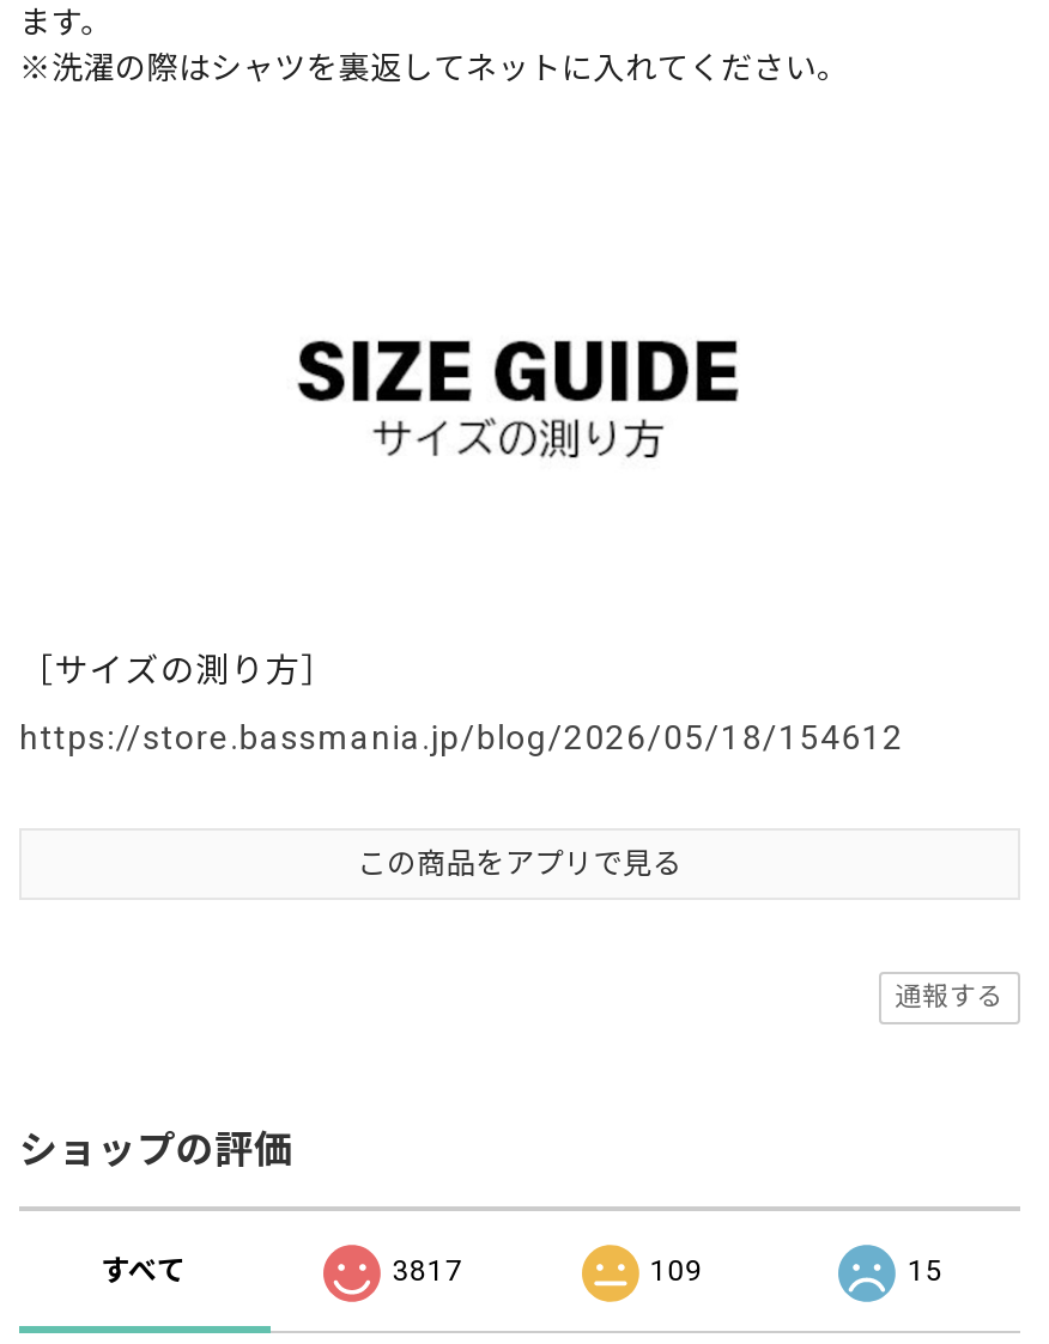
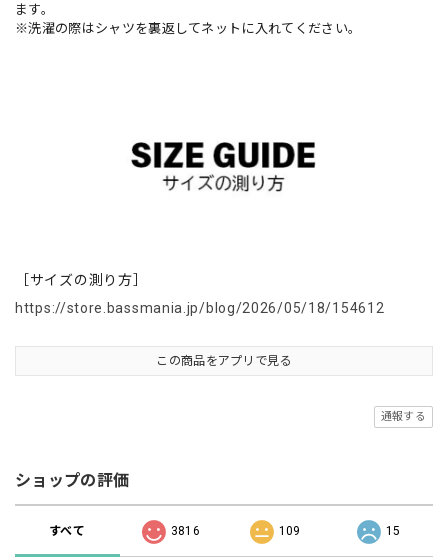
- 3817
+ 3816
